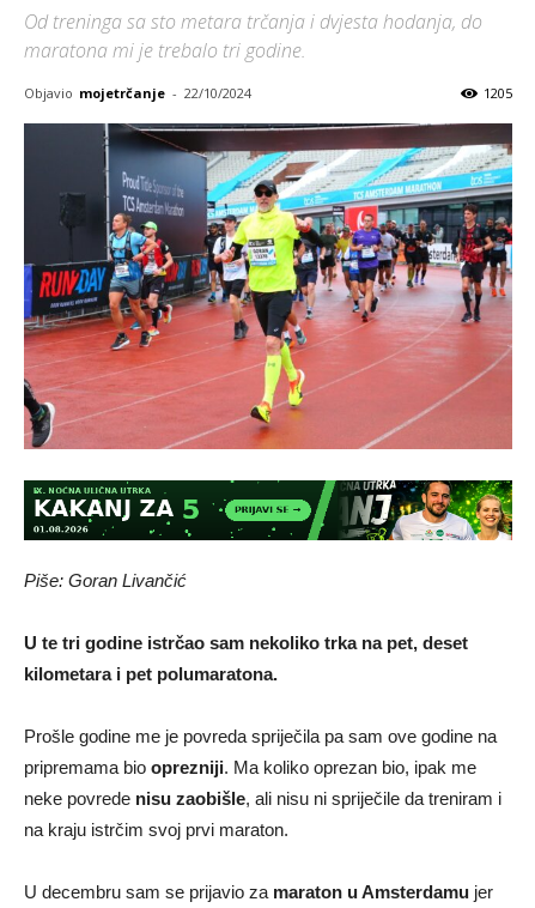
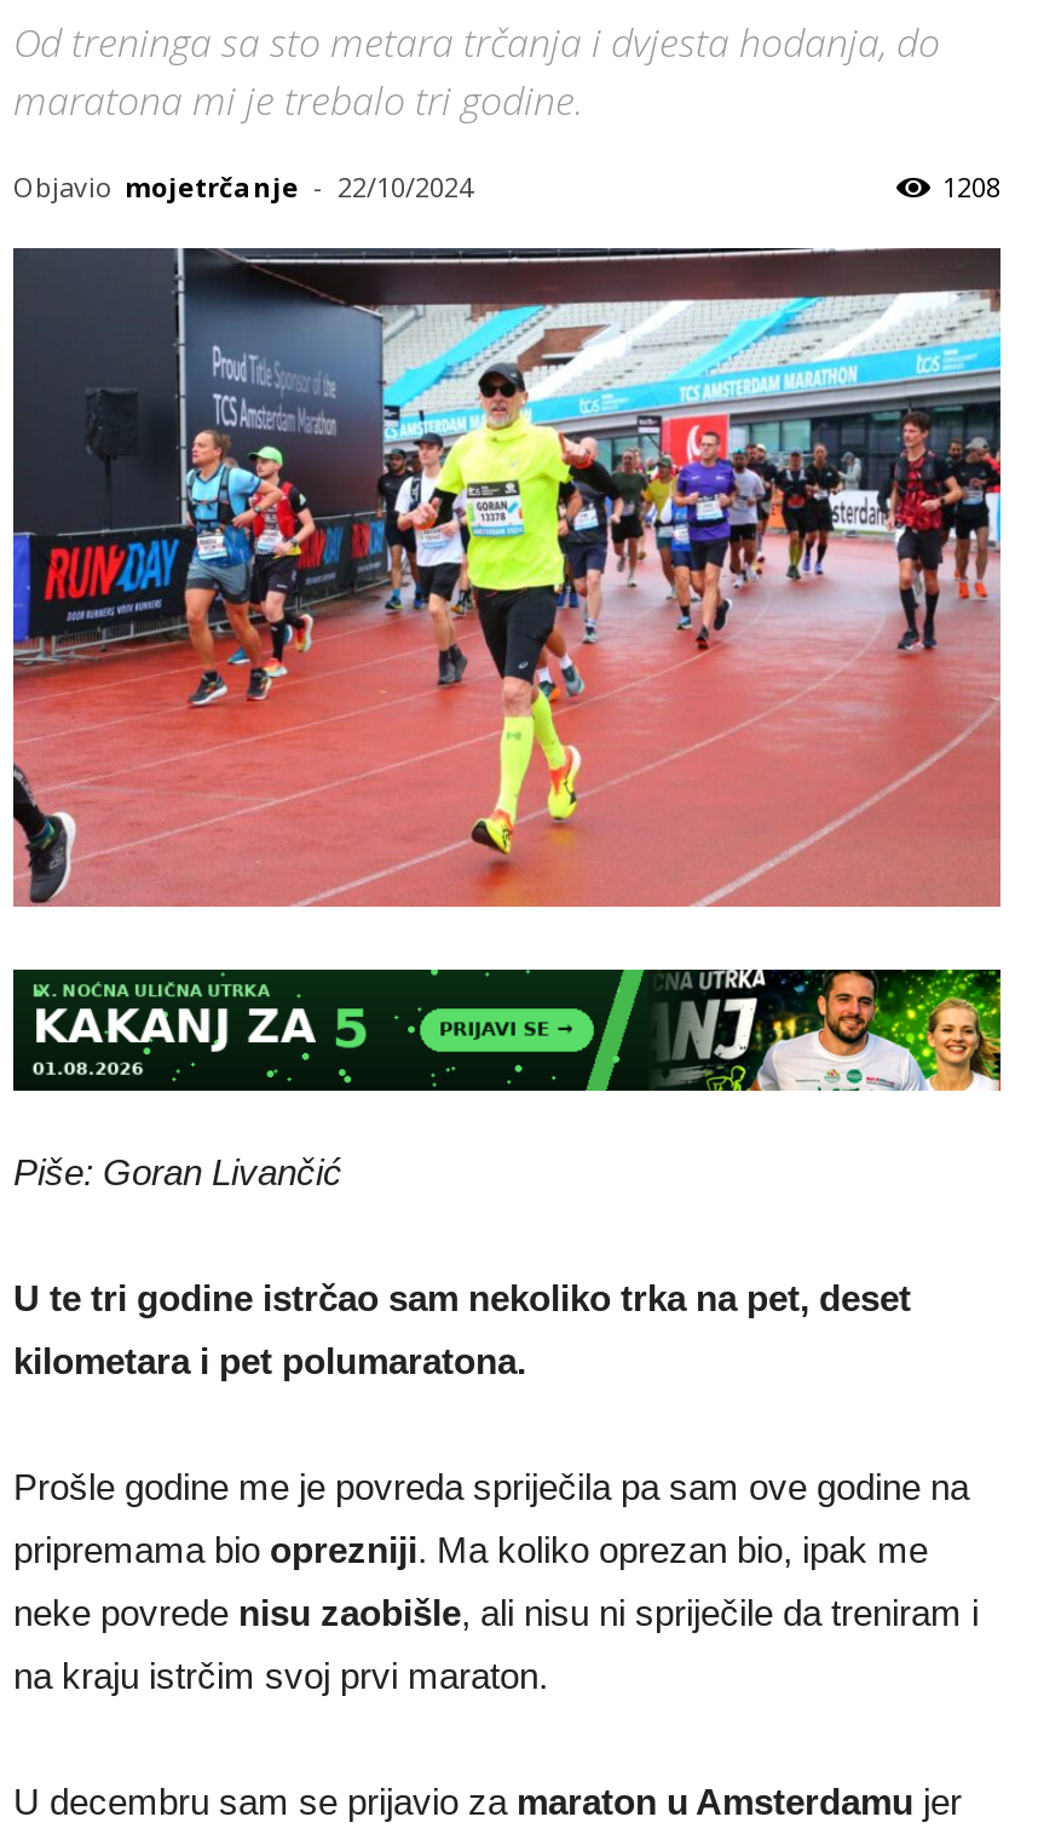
- 1205
+ 1208
